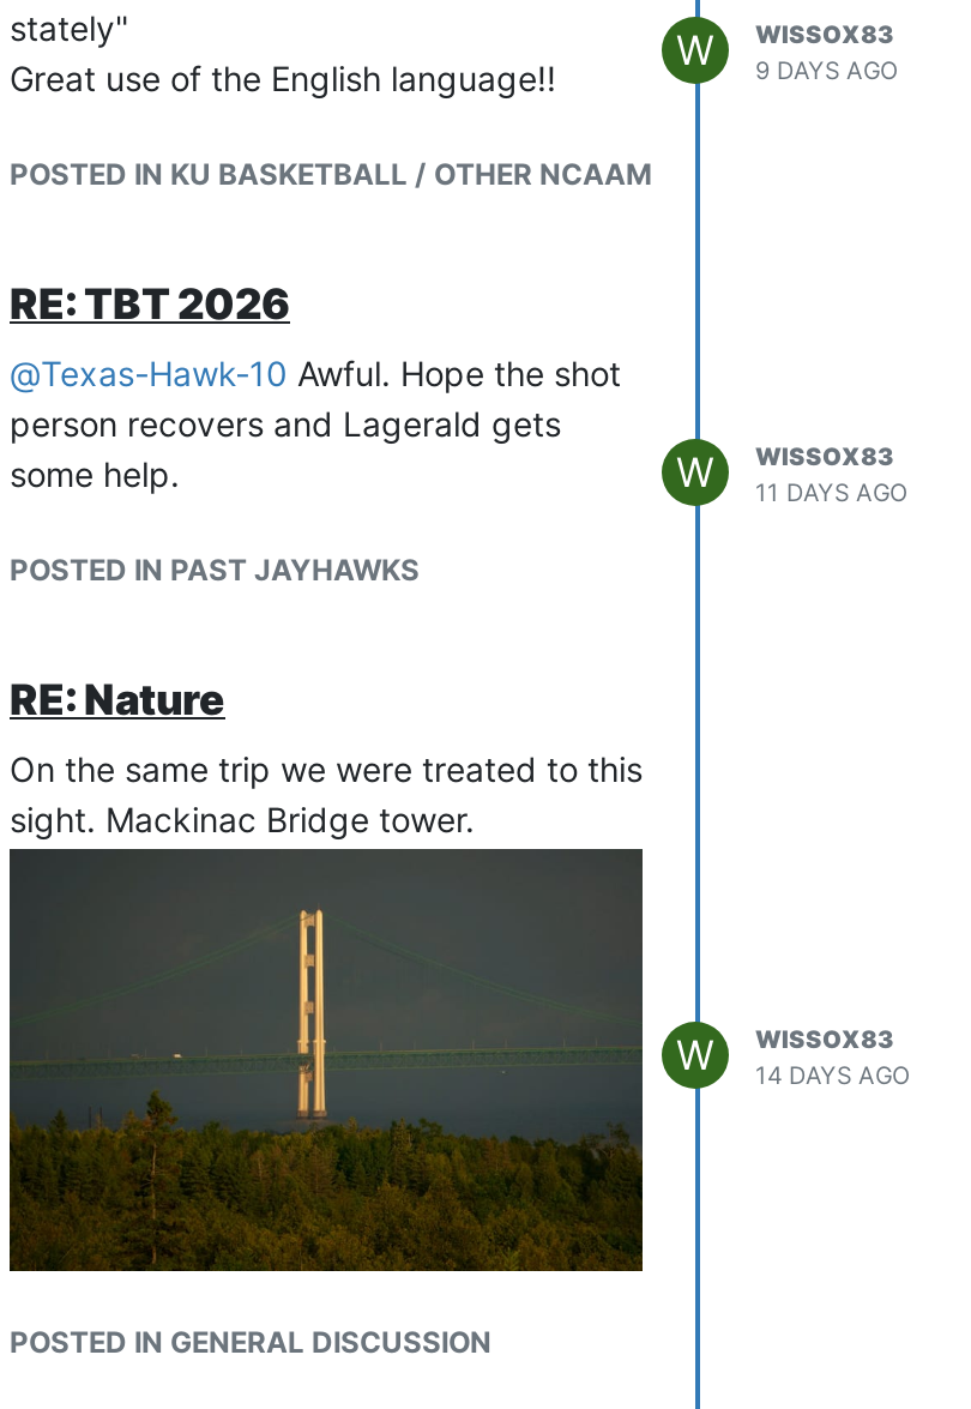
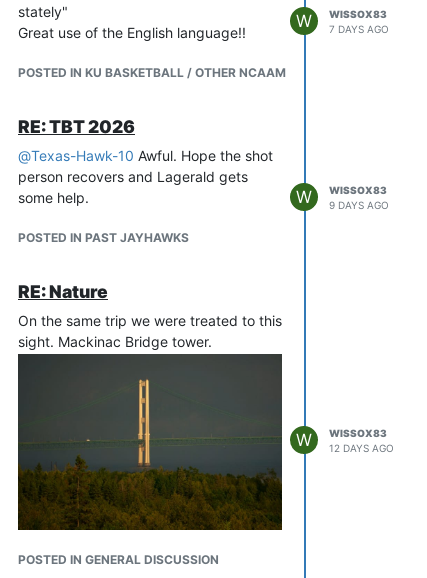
- W 9 DAYS AGO WISSOX83
+ W 7 DAYS AGO WISSOX83

- W 11 DAYS AGO WISSOX83
+ W 9 DAYS AGO WISSOX83

- W 14 DAYS AGO WISSOX83
+ W 12 DAYS AGO WISSOX83
